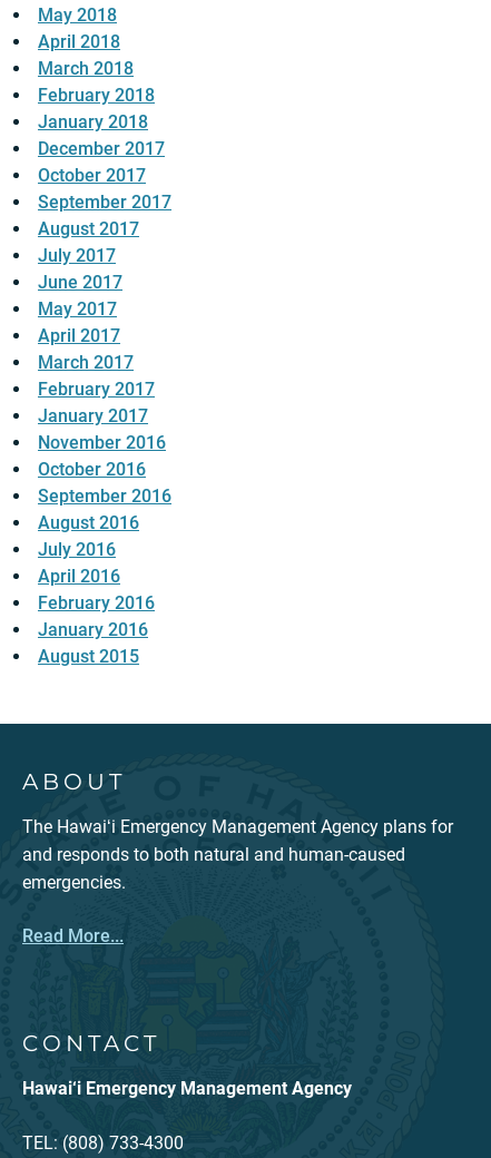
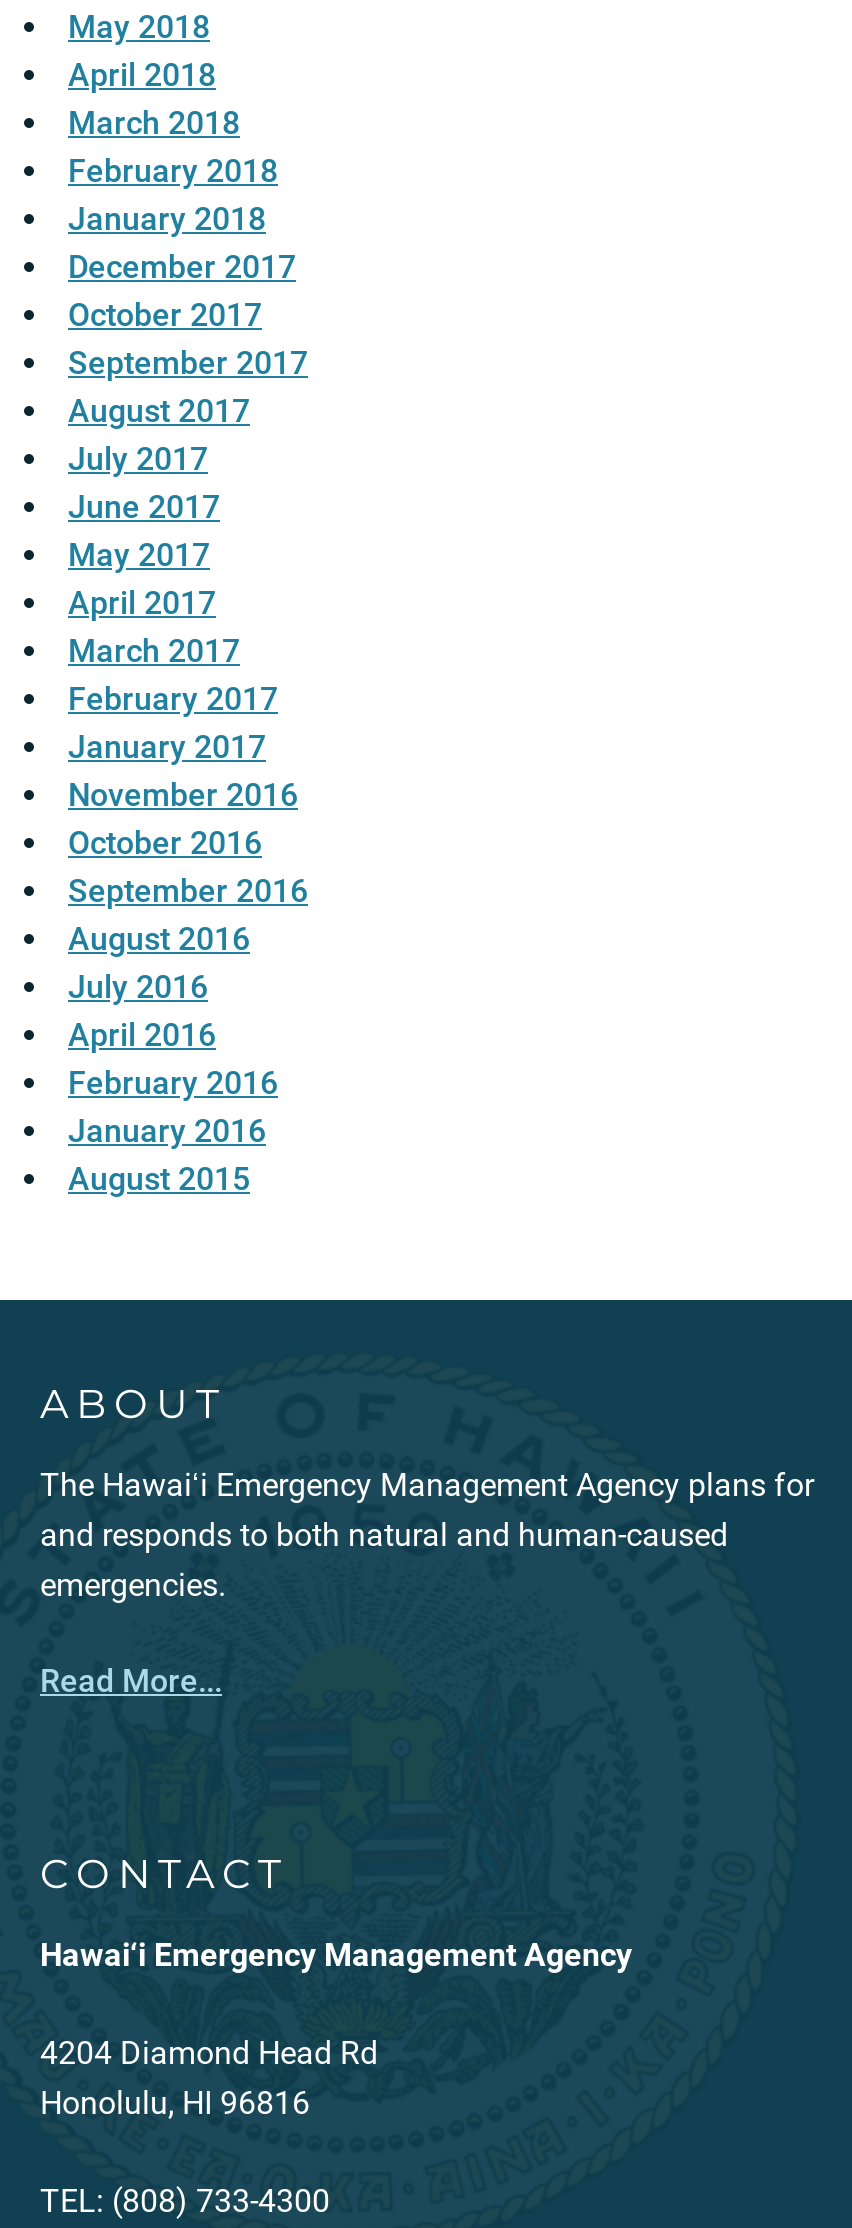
+ 4204 Diamond Head Rd
+ Honolulu, HI 96816
